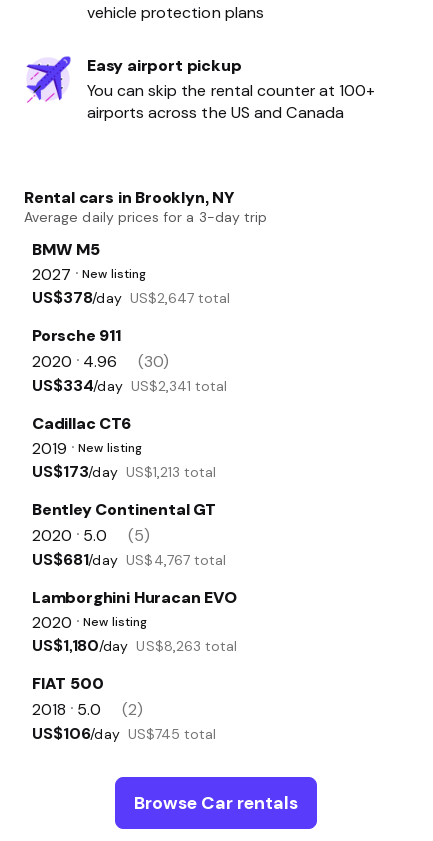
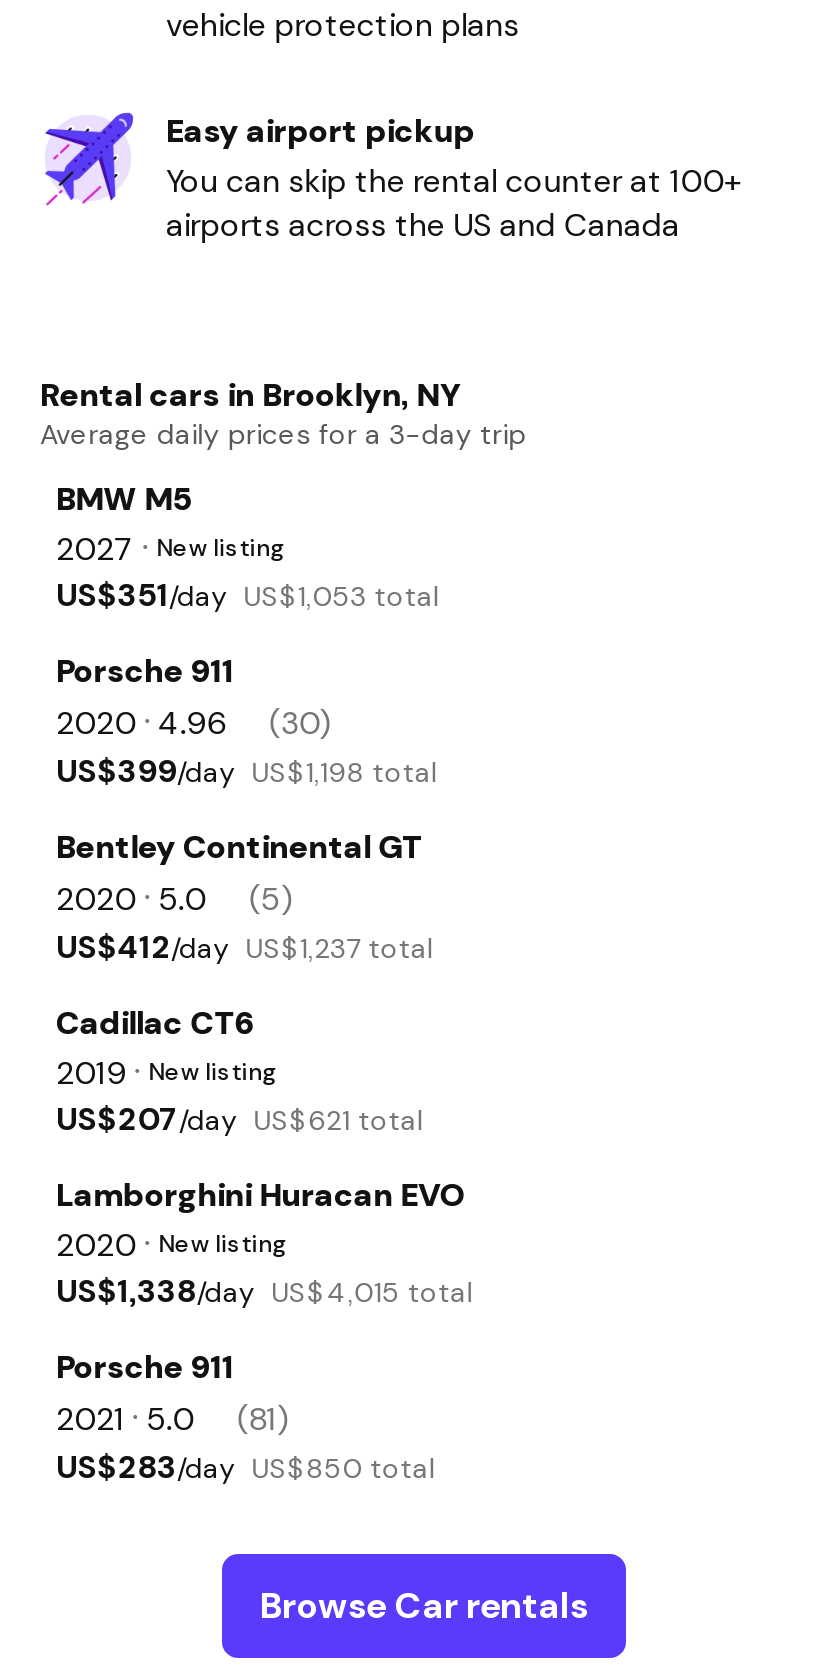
- US$378/day US$2,647 total
+ US$351/day US$1,053 total

- US$334/day US$2,341 total
- US$173/day US$1,213 total
+ US$399/day US$1,198 total

moved down: Cadillac CT6 | 2019 • New listing

moved up: Bentley Continental GT | 2020 • 5.0 | (5)

- US$681/day US$4,767 total
+ US$412/day US$1,237 total
+ US$207/day US$621 total

- US$1,180/day US$8,263 total
+ US$1,338/day US$4,015 total

- FIAT 500
- 2018 • 5.0
- (2)
- US$106/day US$745 total
+ Porsche 911
+ 2021 • 5.0
+ (81)
+ US$283/day US$850 total
